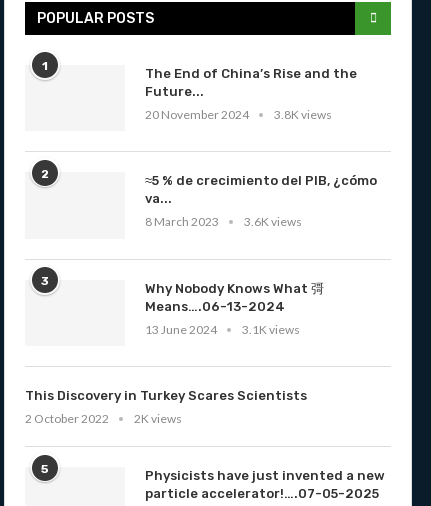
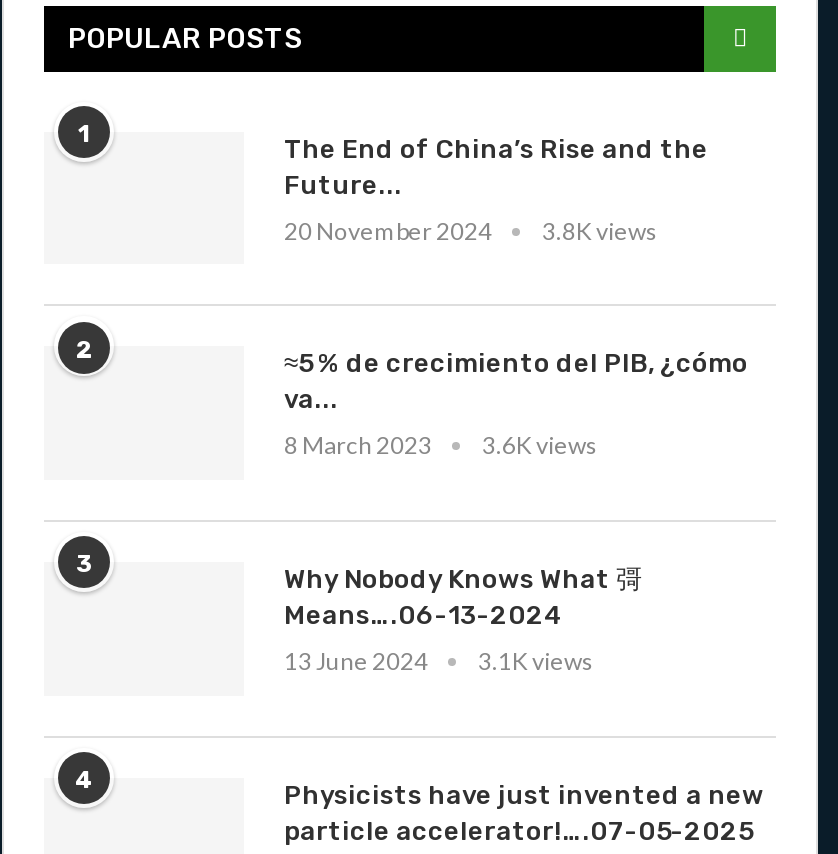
- This Discovery in Turkey Scares Scientists
- 2 October 2022
- 2K views
- 5
+ 4
